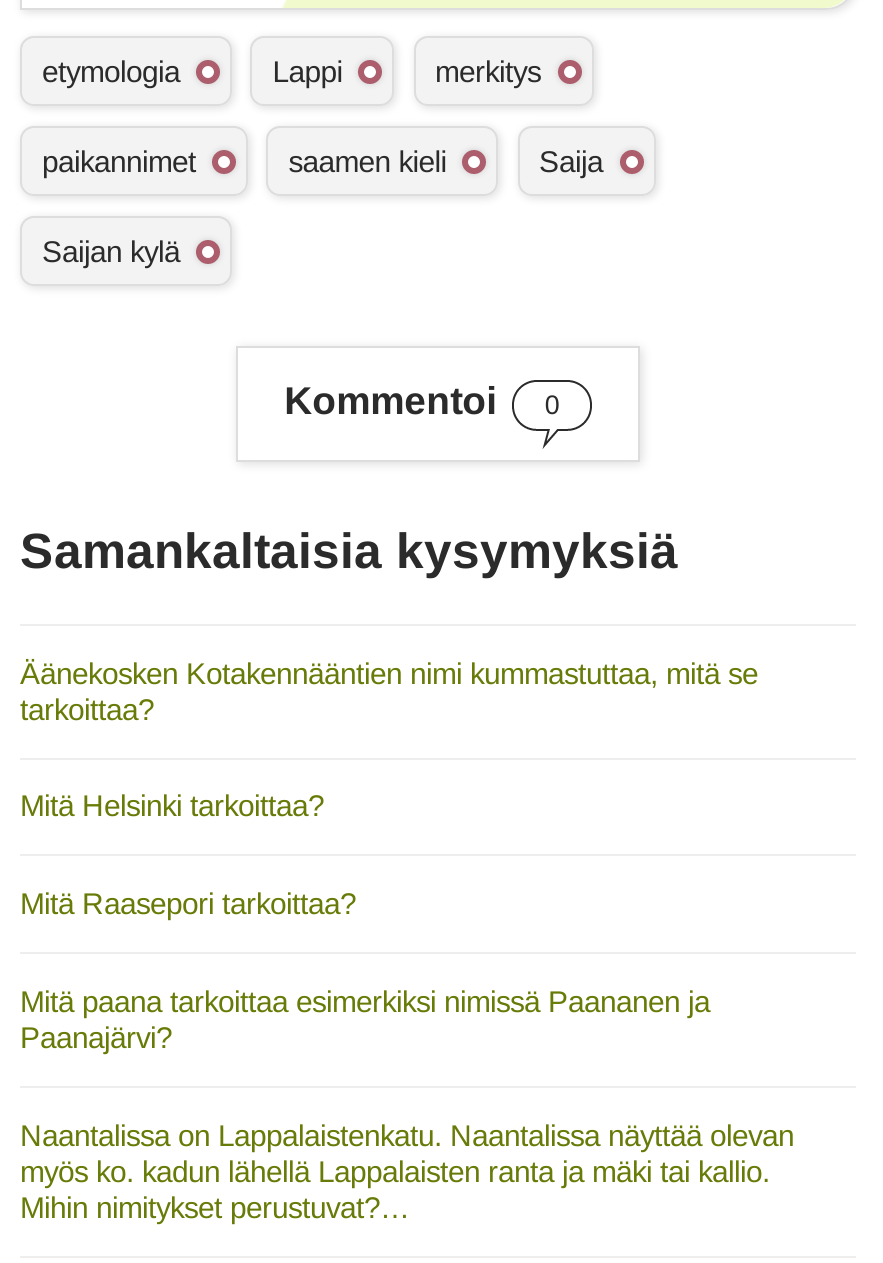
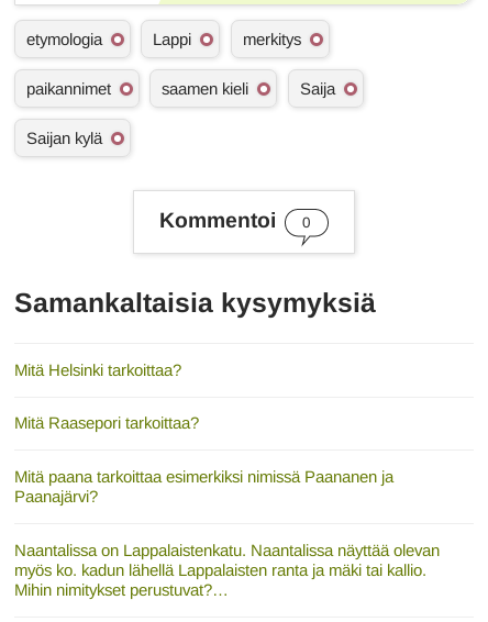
- Äänekosken Kotakennääntien nimi kummastuttaa, mitä se
- tarkoittaa?
